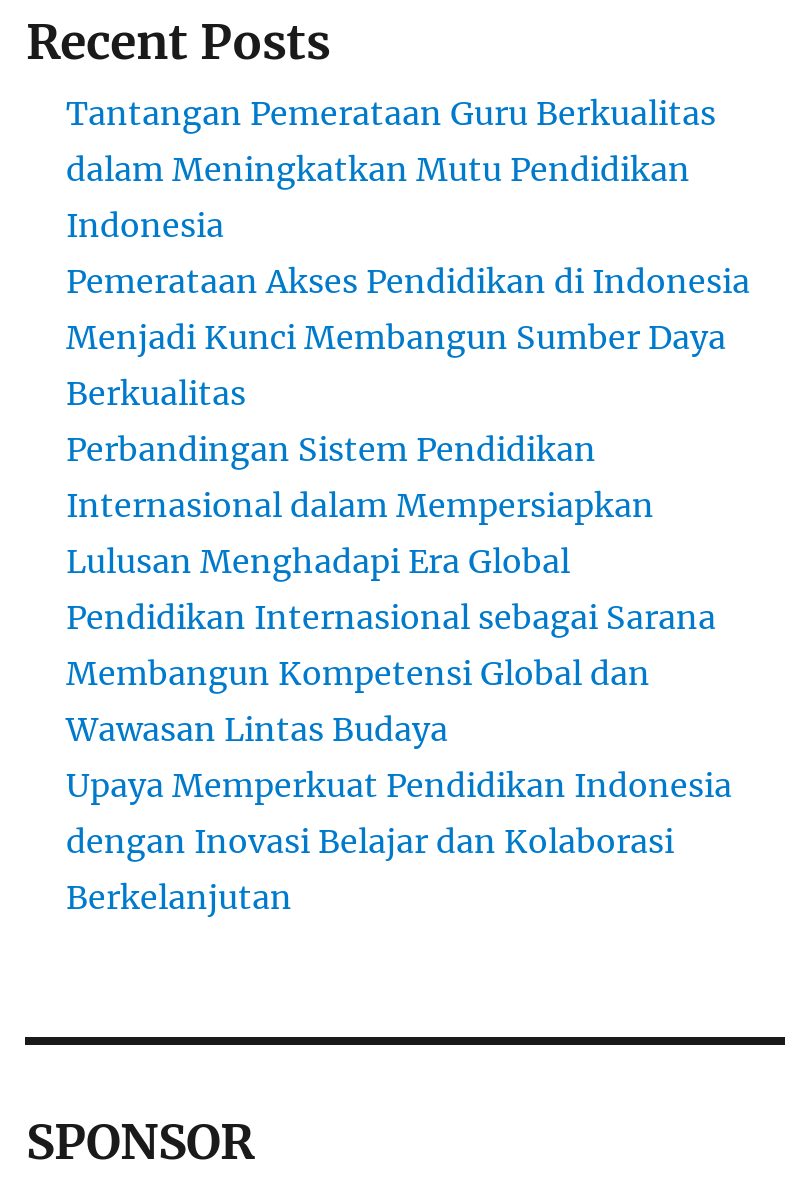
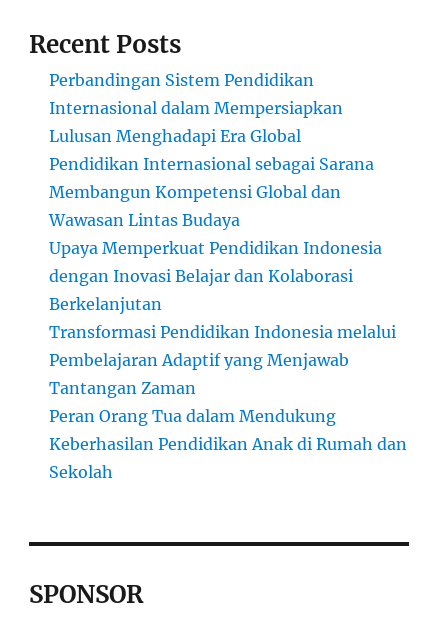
- Tantangan Pemerataan Guru Berkualitas
- dalam Meningkatkan Mutu Pendidikan
- Indonesia
- Pemerataan Akses Pendidikan di Indonesia
- Menjadi Kunci Membangun Sumber Daya
- Berkualitas

moved up: Perbandingan Sistem Pendidikan | Internasional dalam Mempersiapkan | Lulusan Menghadapi Era Global | ... | dengan Inovasi Belajar dan Kolaborasi | Berkelanjutan

+ Transformasi Pendidikan Indonesia melalui
+ Pembelajaran Adaptif yang Menjawab
+ Tantangan Zaman
+ Peran Orang Tua dalam Mendukung
+ Keberhasilan Pendidikan Anak di Rumah dan
+ Sekolah
